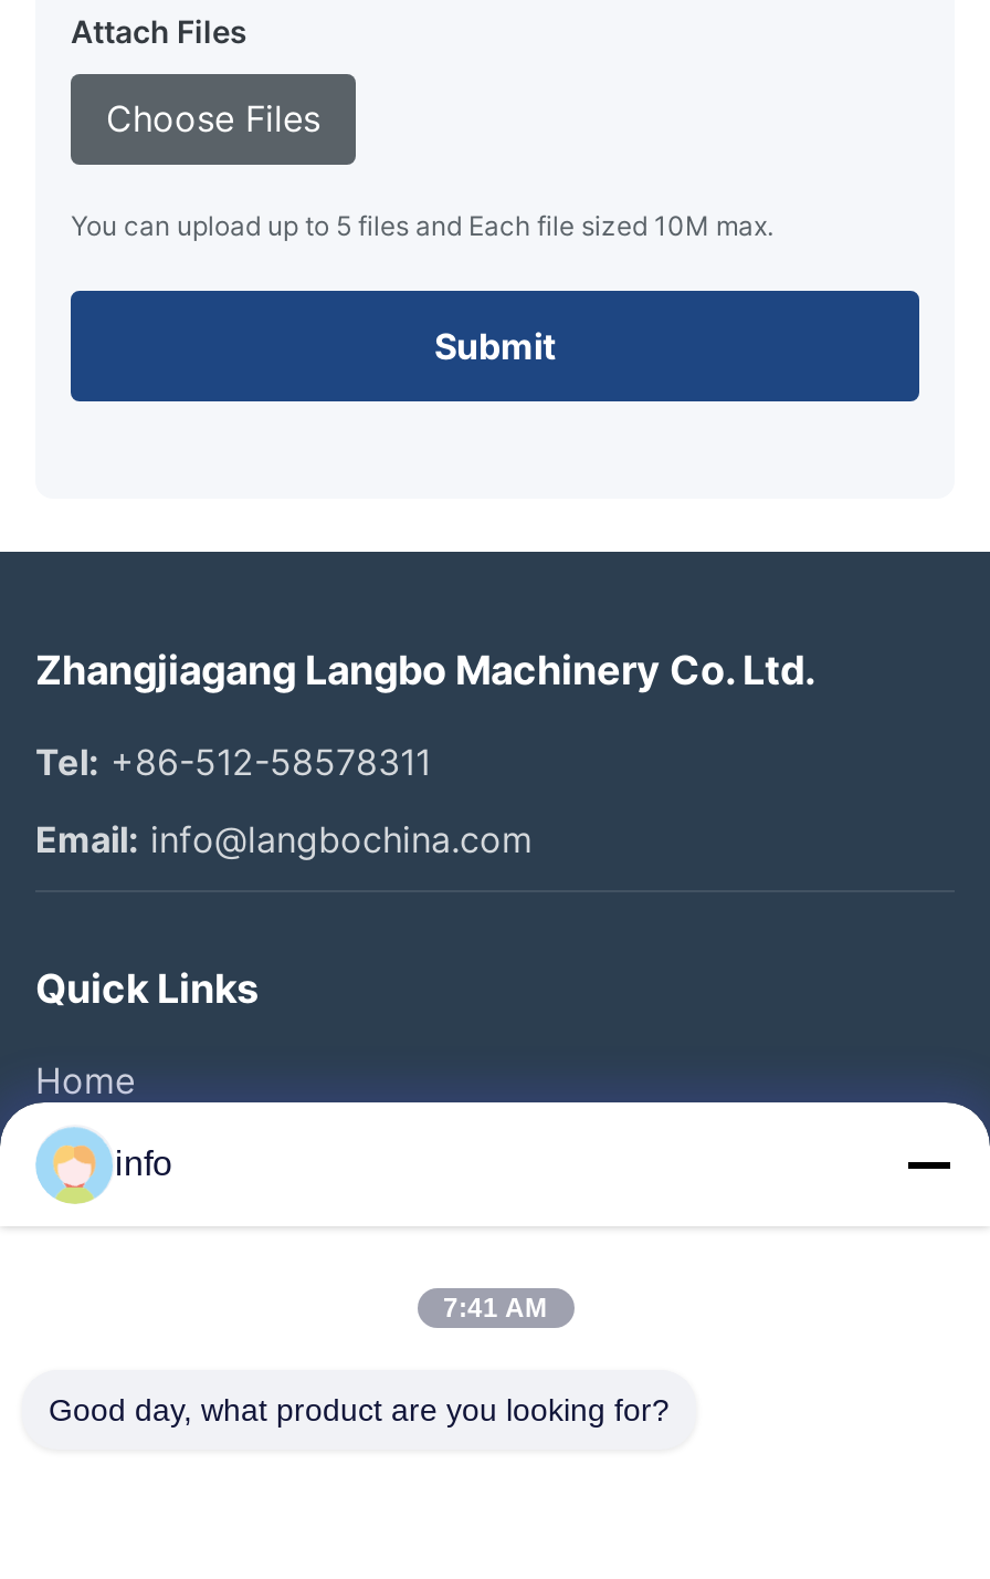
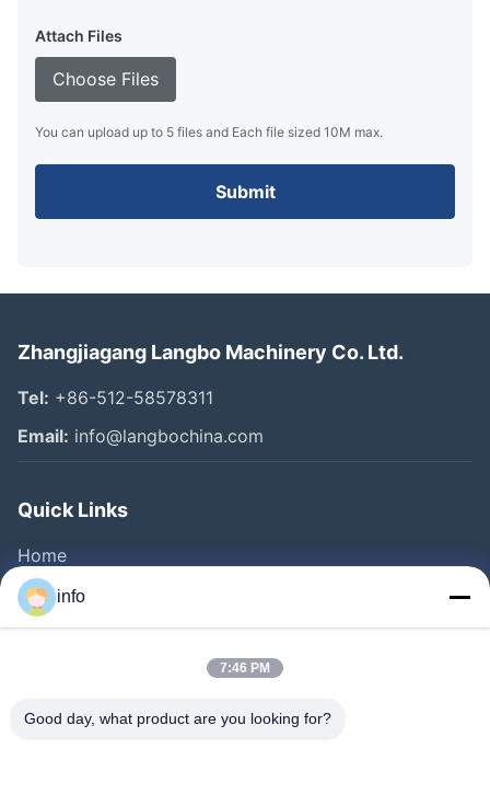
- 7:41 AM
+ 7:46 PM
